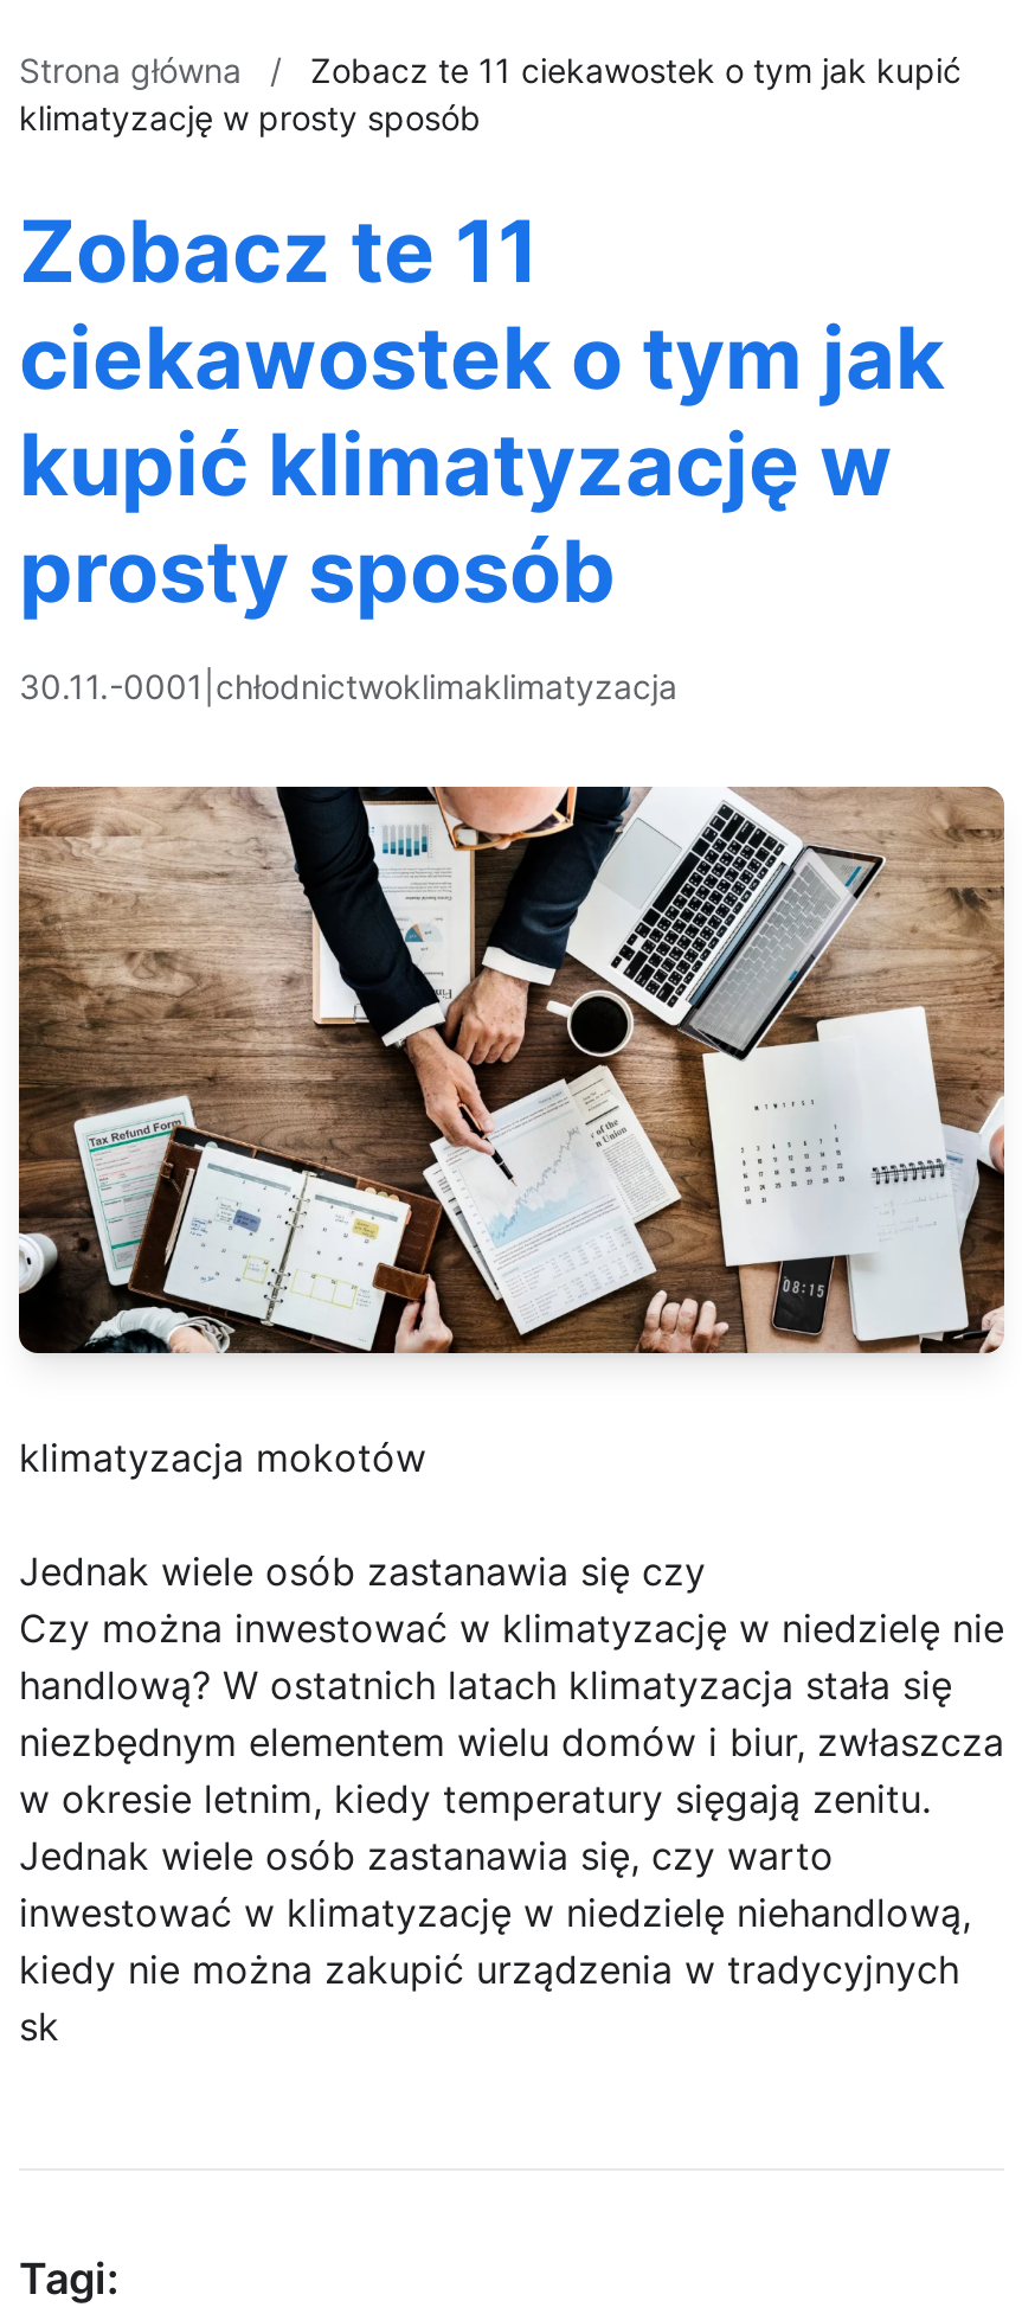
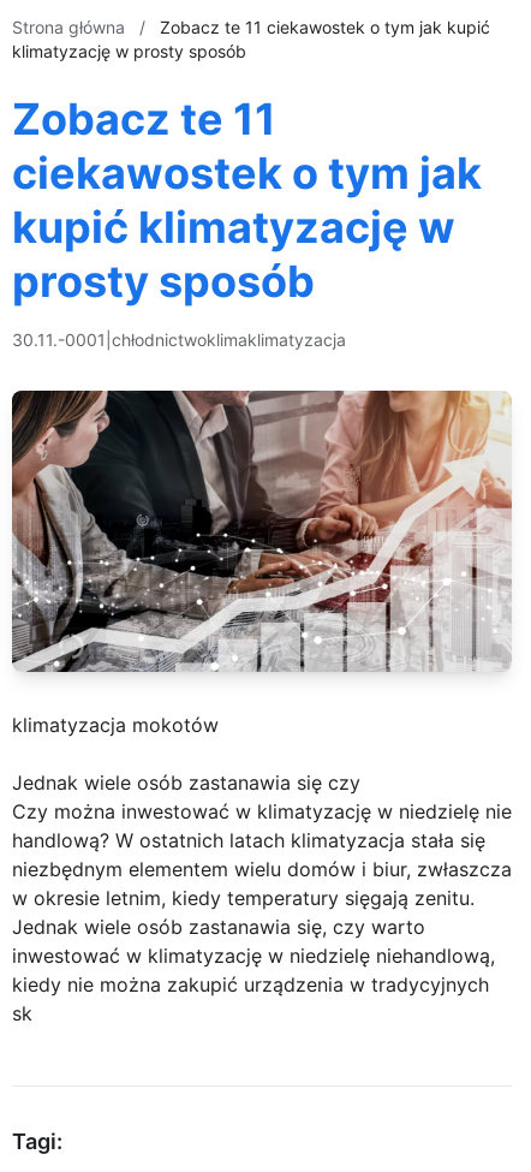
- [image]
+ [image]
